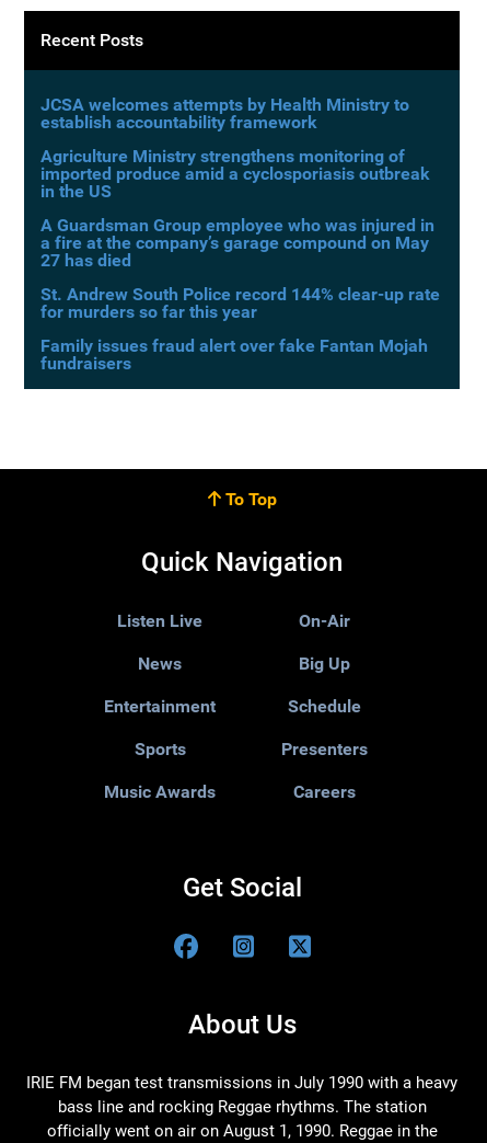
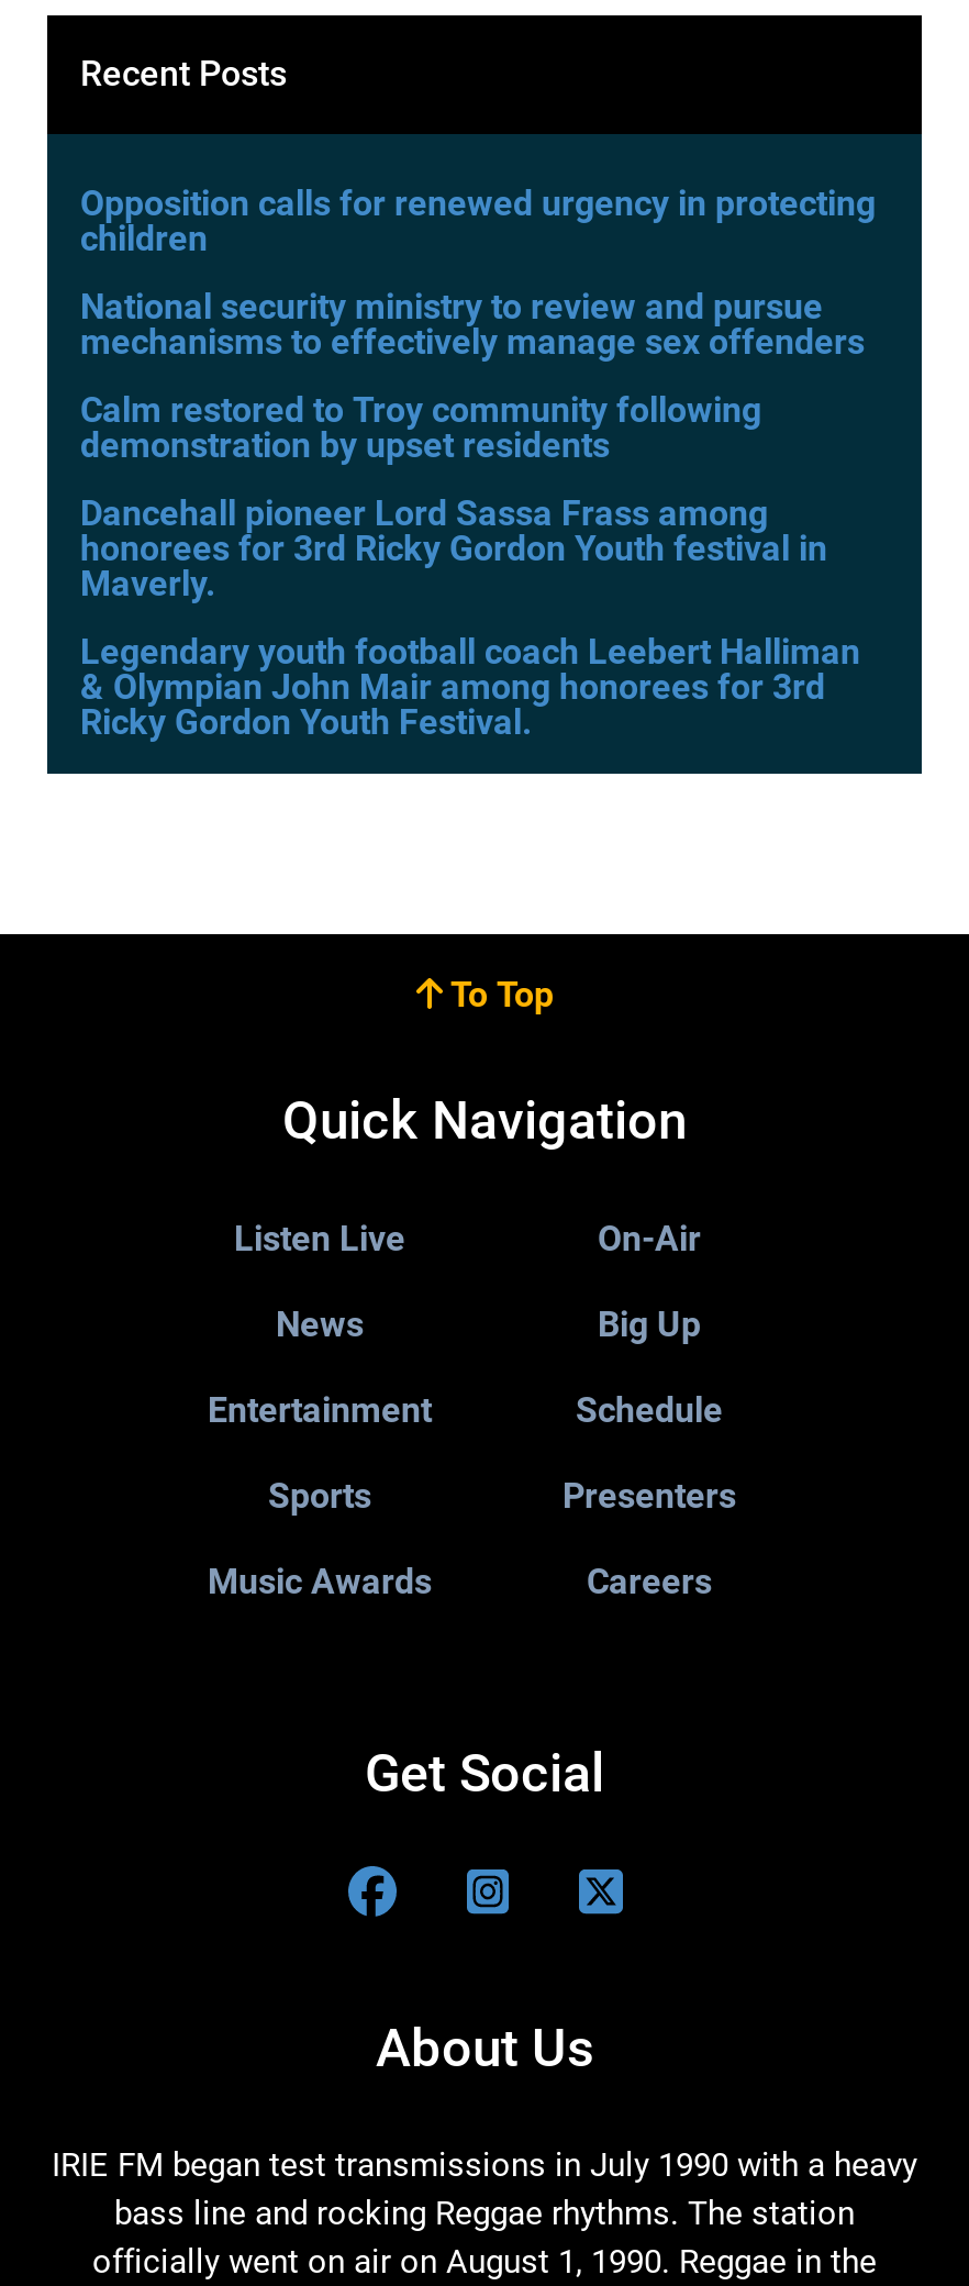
- JCSA welcomes attempts by Health Ministry to
- establish accountability framework
+ Opposition calls for renewed urgency in protecting
+ children

- Agriculture Ministry strengthens monitoring of
- imported produce amid a cyclosporiasis outbreak
- in the US
+ National security ministry to review and pursue
+ mechanisms to effectively manage sex offenders

- A Guardsman Group employee who was injured in
- a fire at the company’s garage compound on May
- 27 has died
+ Calm restored to Troy community following
+ demonstration by upset residents

- St. Andrew South Police record 144% clear-up rate
- for murders so far this year
+ Dancehall pioneer Lord Sassa Frass among
+ honorees for 3rd Ricky Gordon Youth festival in
+ Maverly.

- Family issues fraud alert over fake Fantan Mojah
- fundraisers
+ Legendary youth football coach Leebert Halliman
+ & Olympian John Mair among honorees for 3rd
+ Ricky Gordon Youth Festival.
